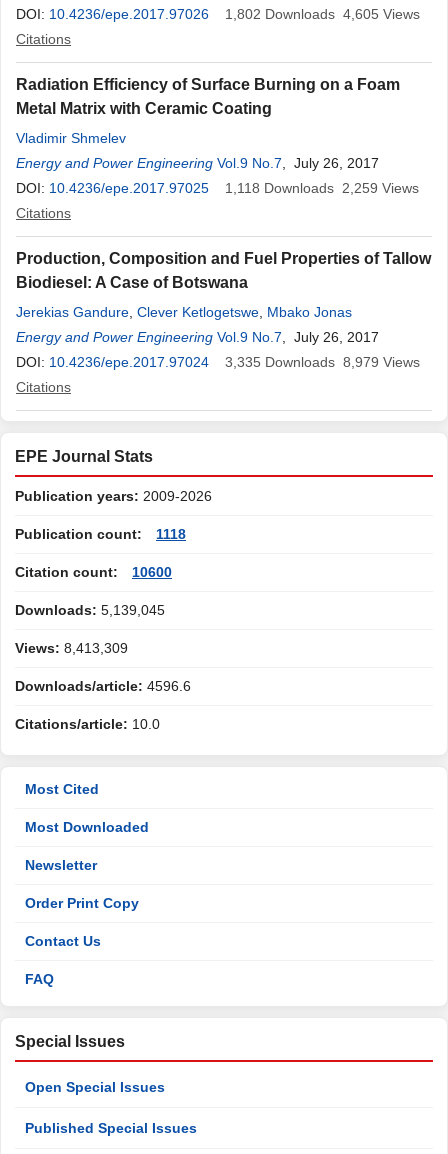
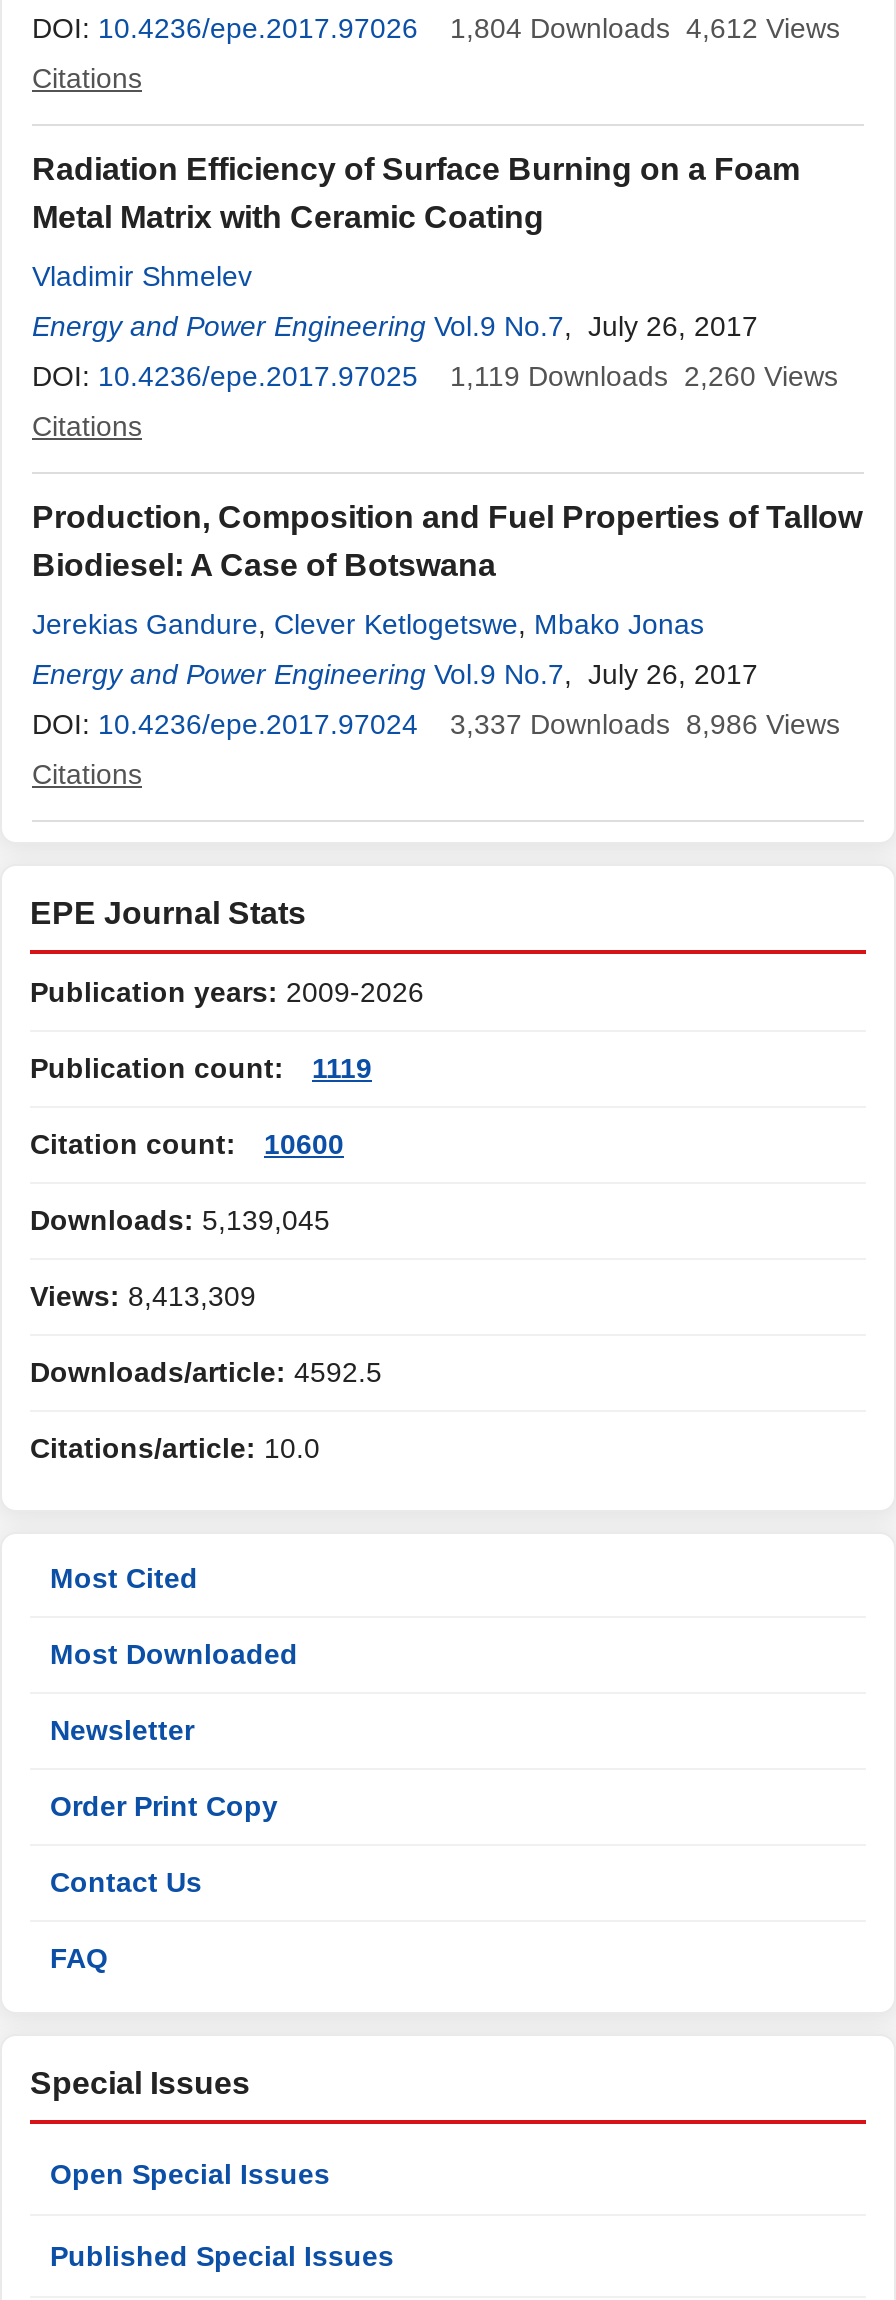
- 1,802 Downloads 4,605 Views
+ 1,804 Downloads 4,612 Views

- 1,118 Downloads 2,259 Views
+ 1,119 Downloads 2,260 Views

- 3,335 Downloads 8,979 Views
+ 3,337 Downloads 8,986 Views

- Publication count: 1118
+ Publication count: 1119

- Downloads/article: 4596.6
+ Downloads/article: 4592.5
